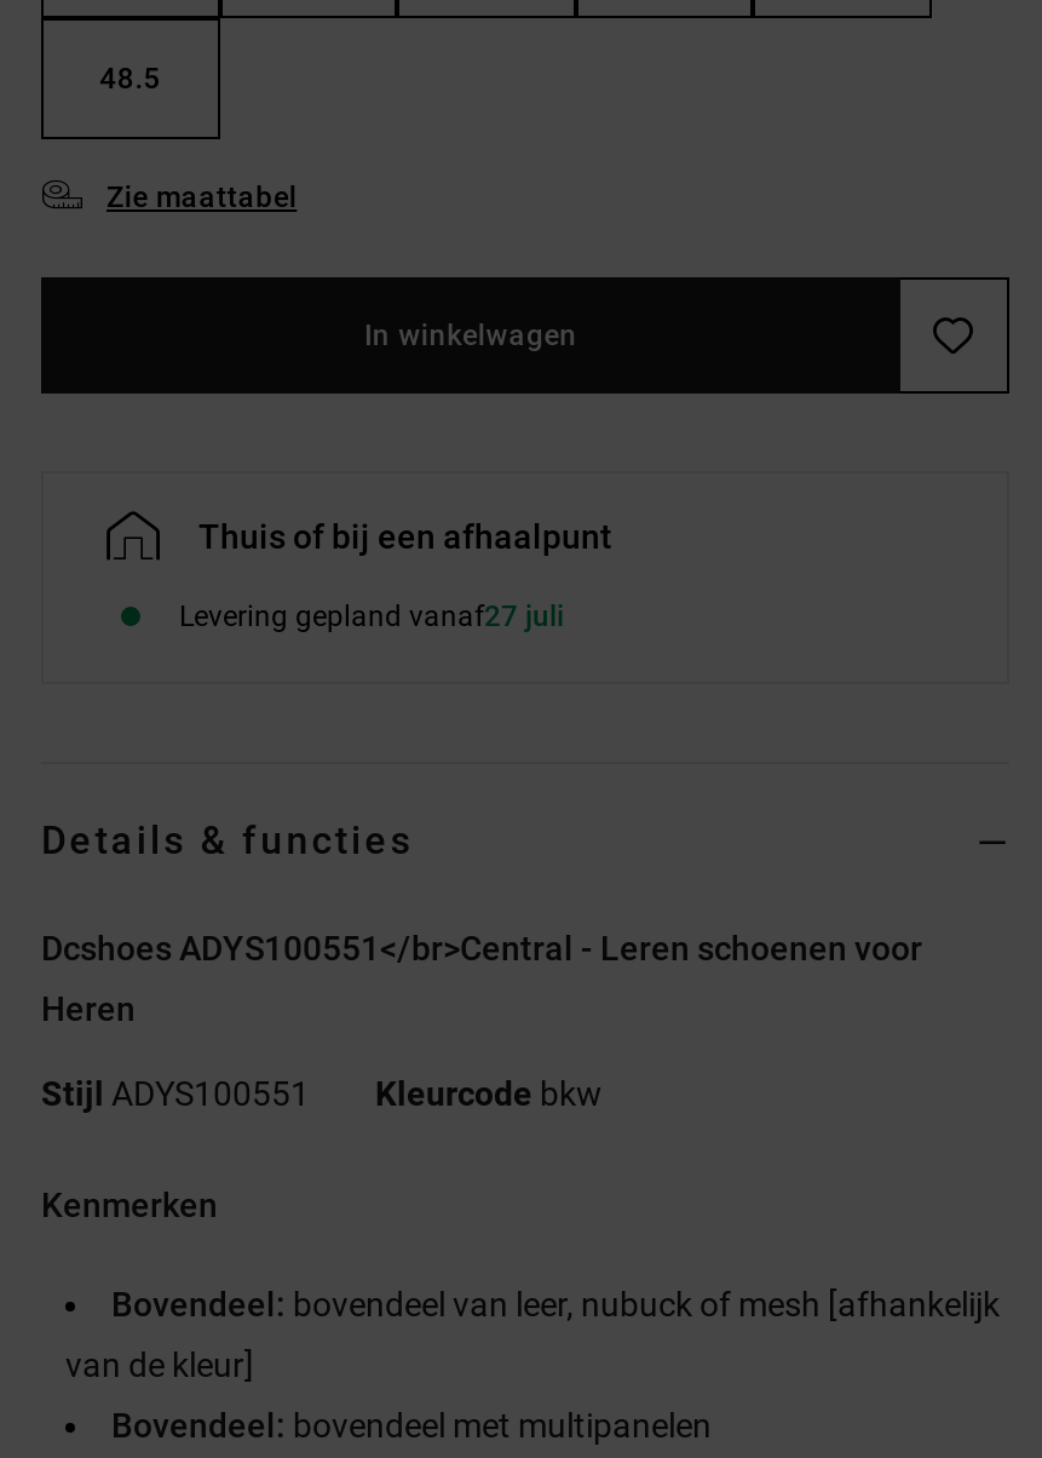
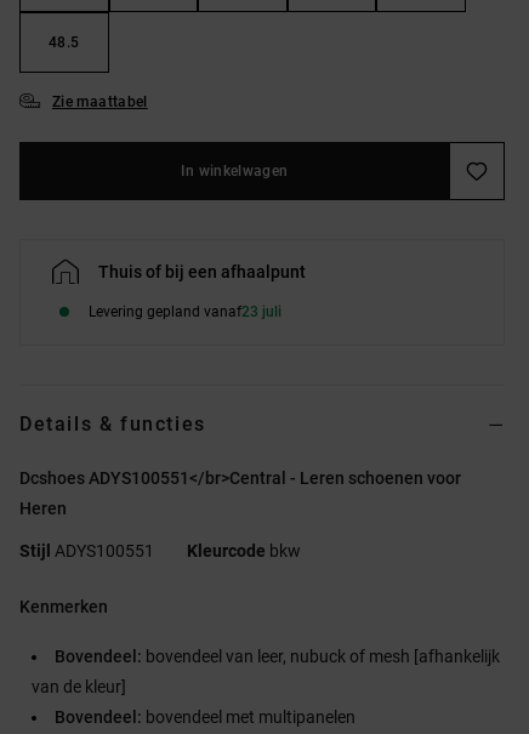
- Levering gepland vanaf27 juli
+ Levering gepland vanaf23 juli
